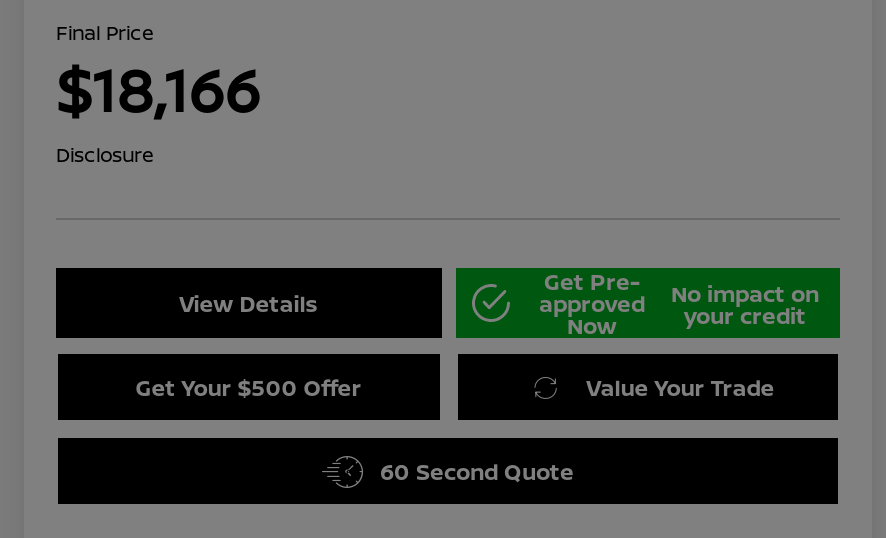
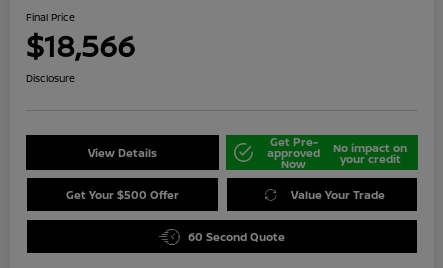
- $18,166
+ $18,566
